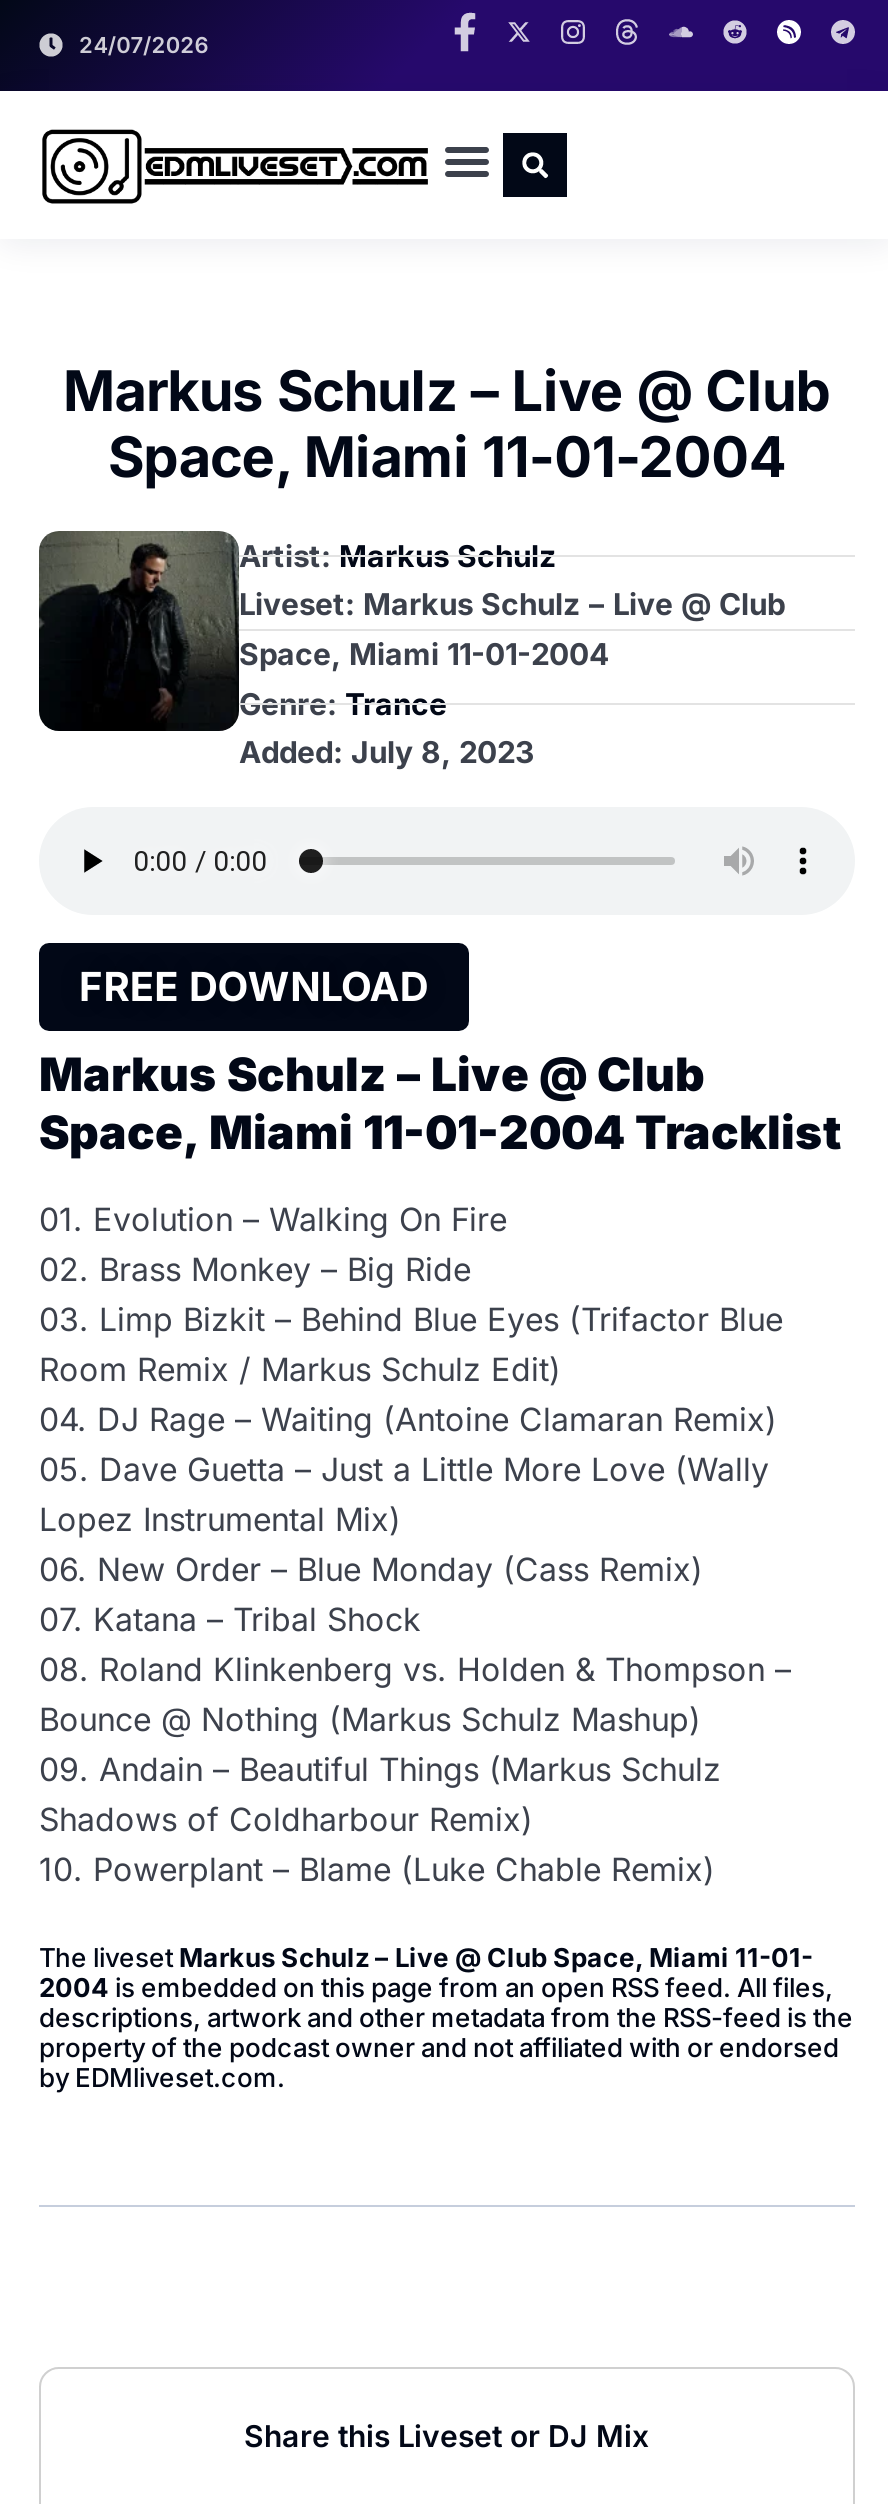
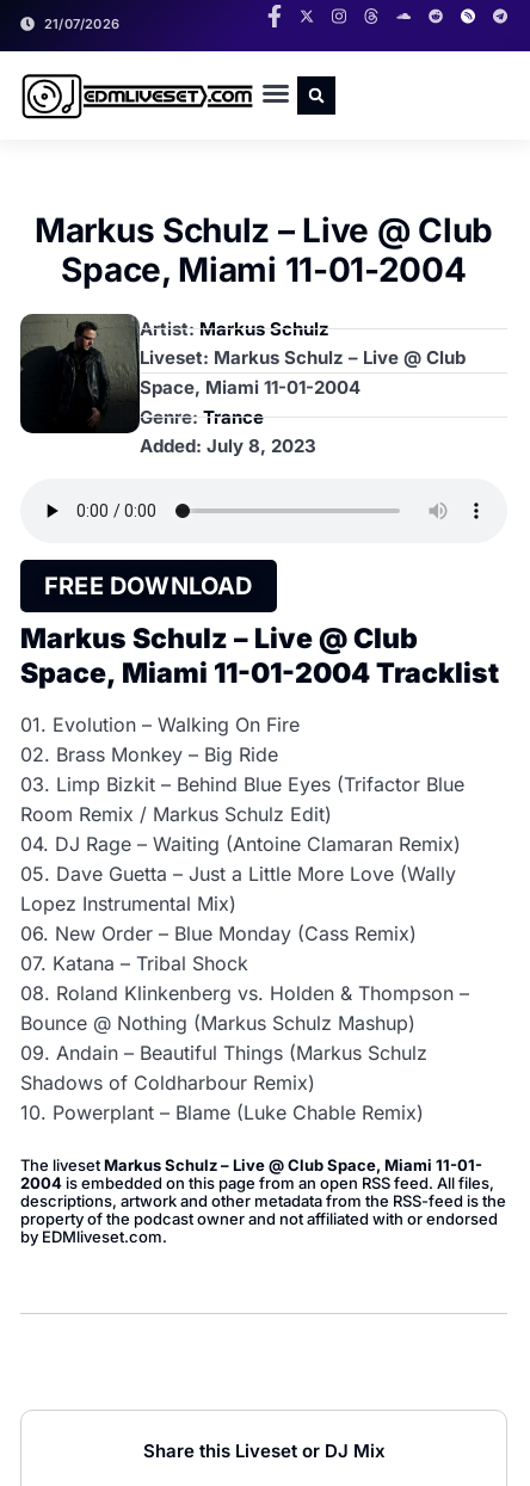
- 24/07/2026
+ 21/07/2026
